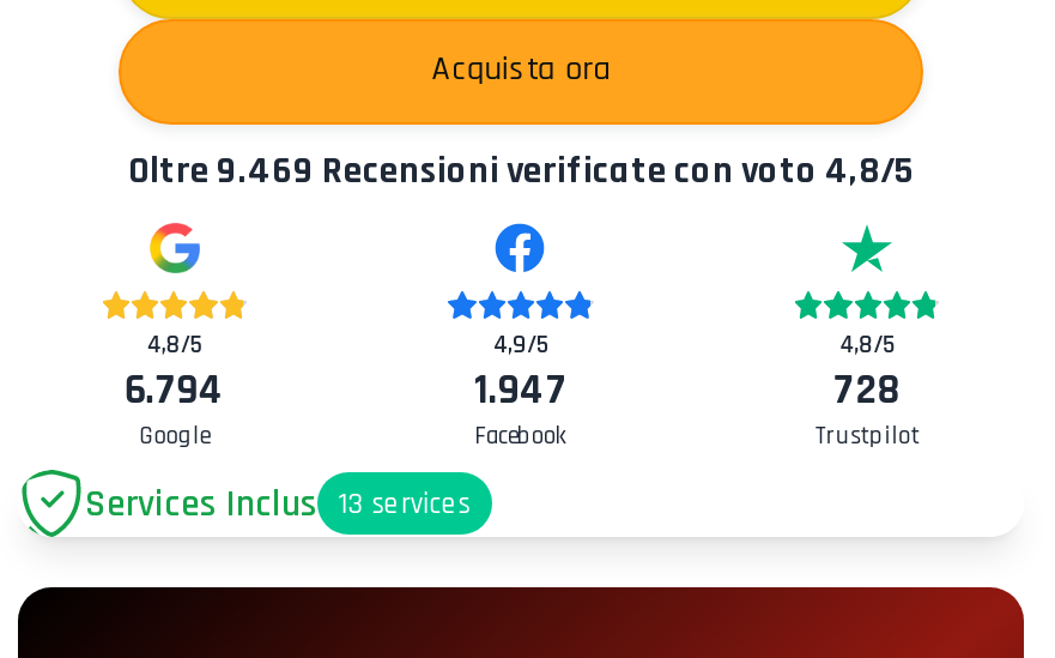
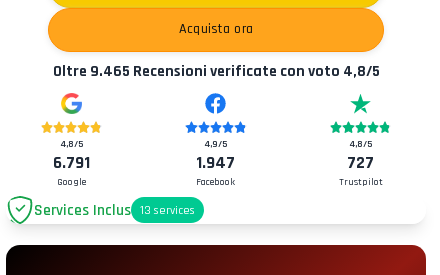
- Oltre 9.469 Recensioni verificate con voto 4,8/5
+ Oltre 9.465 Recensioni verificate con voto 4,8/5

- 6.794
+ 6.791

- 728
+ 727
